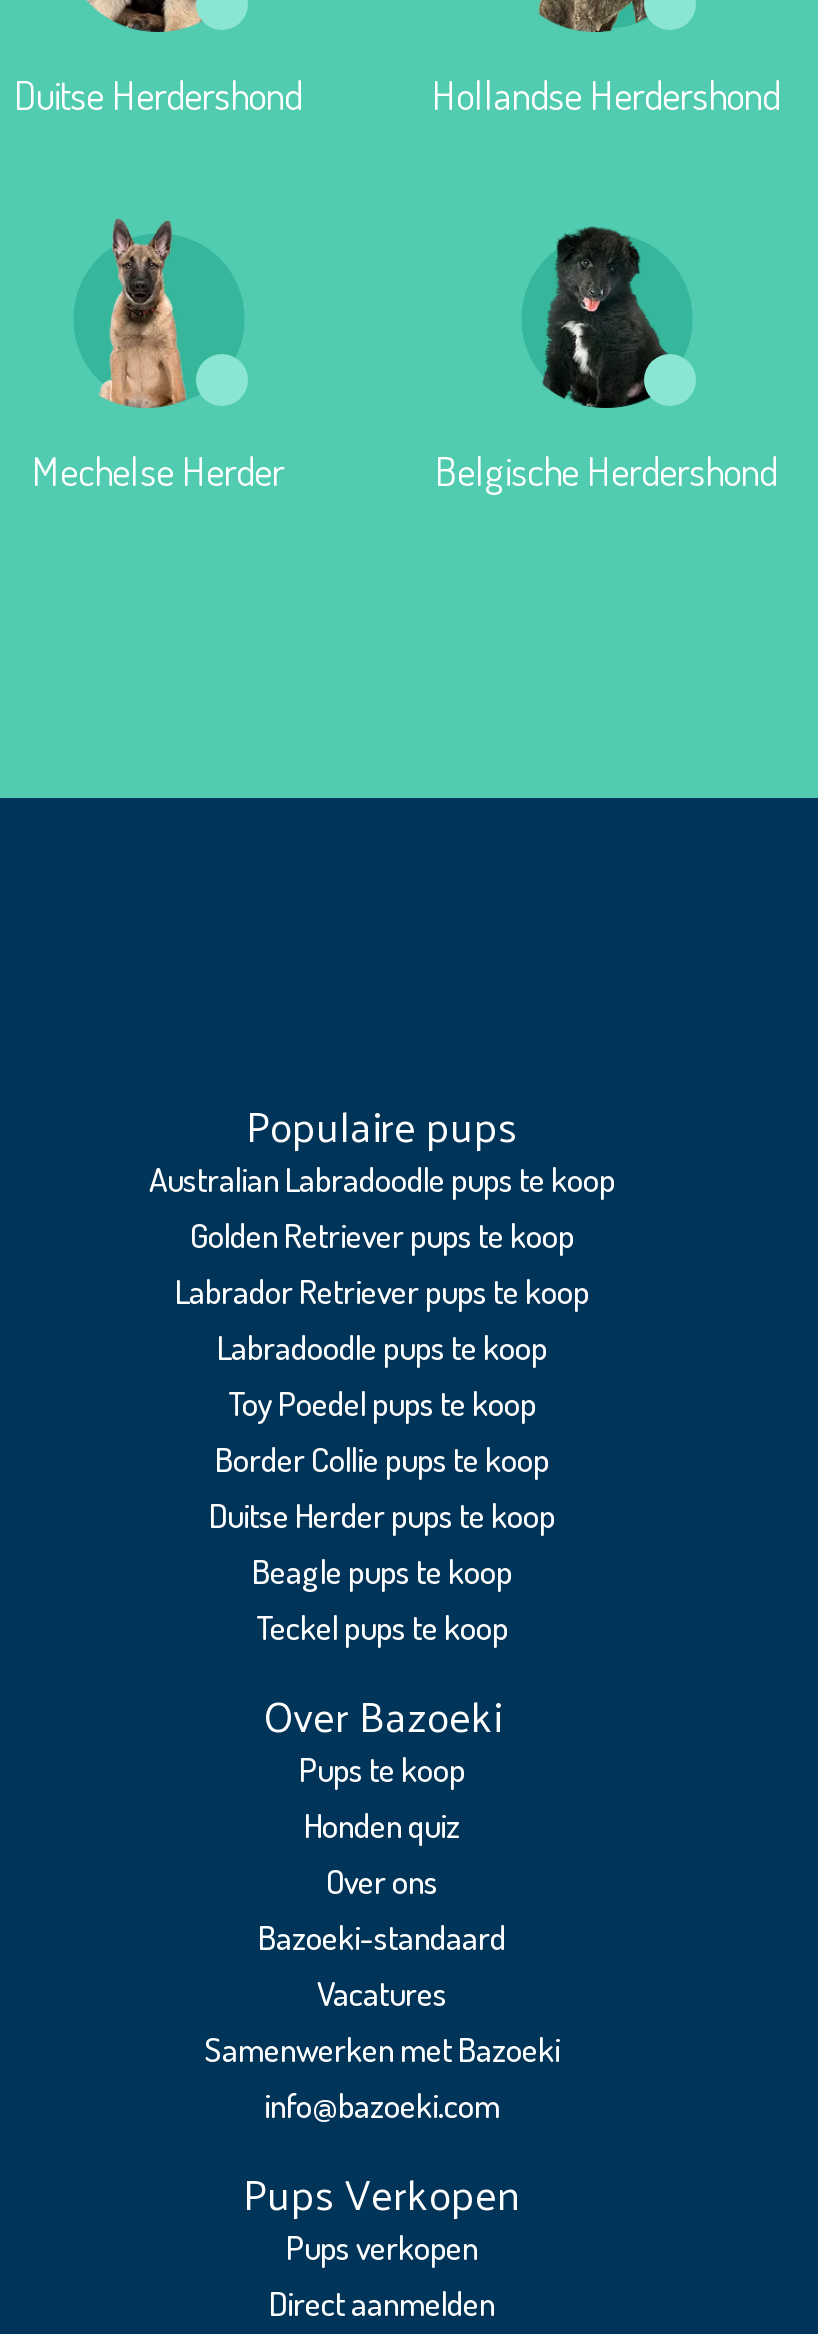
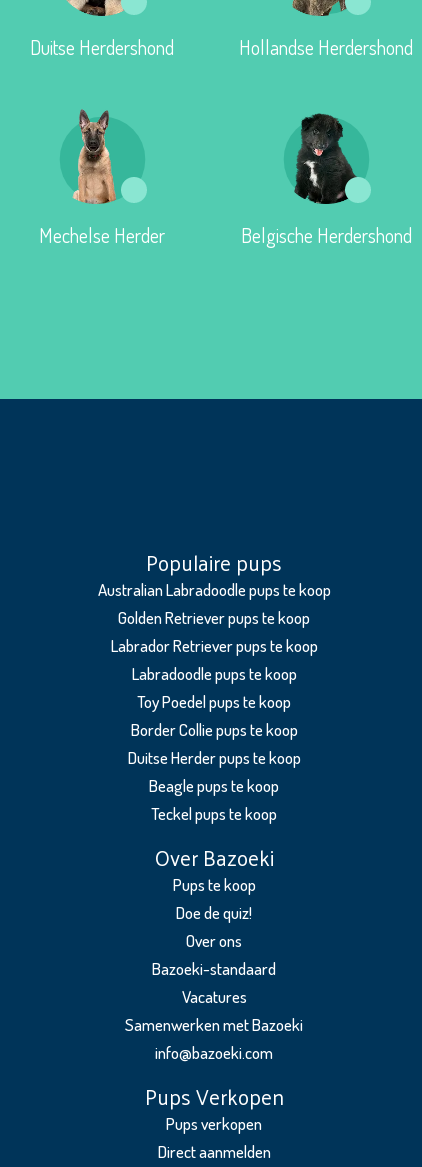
- Honden quiz
+ Doe de quiz!
